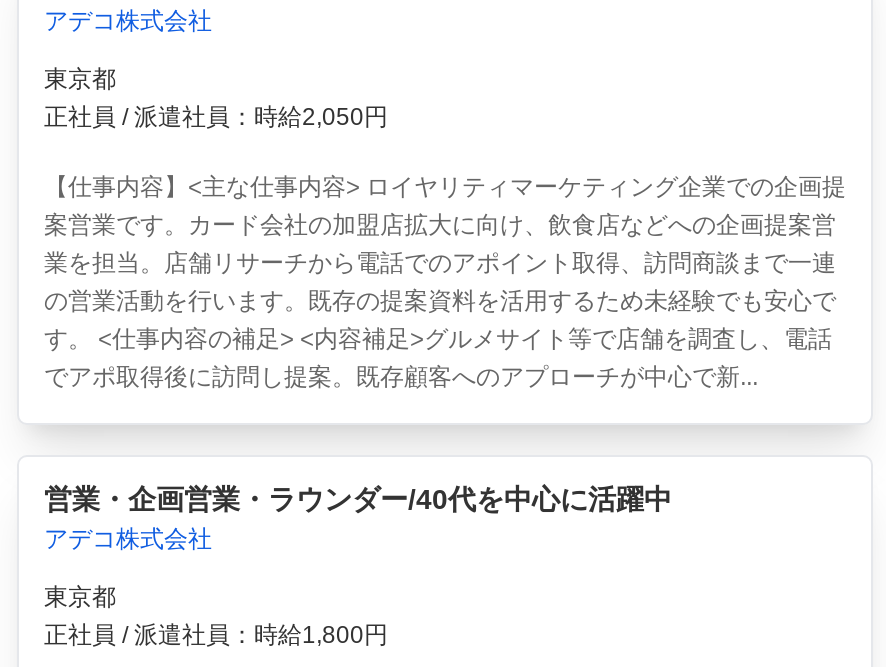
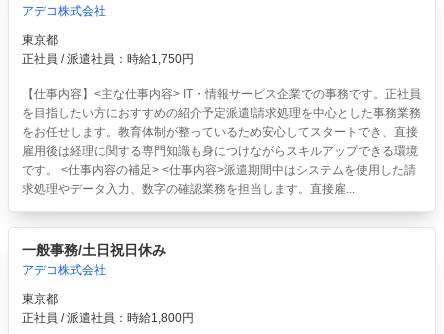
- 正社員 / 派遣社員：時給2,050円
+ 正社員 / 派遣社員：時給1,750円

- 【仕事内容】<主な仕事内容> ロイヤリティマーケティング企業での企画提
- 案営業です。カード会社の加盟店拡大に向け、飲食店などへの企画提案営
- 業を担当。店舗リサーチから電話でのアポイント取得、訪問商談まで一連
- の営業活動を行います。既存の提案資料を活用するため未経験でも安心で
- す。 <仕事内容の補足> <内容補足>グルメサイト等で店舗を調査し、電話
- でアポ取得後に訪問し提案。既存顧客へのアプローチが中心で新...
+ 【仕事内容】<主な仕事内容> IT・情報サービス企業での事務です。正社員
+ を目指したい方におすすめの紹介予定派遣!請求処理を中心とした事務業務
+ をお任せします。教育体制が整っているため安心してスタートでき、直接
+ 雇用後は経理に関する専門知識も身につけながらスキルアップできる環境
+ です。 <仕事内容の補足> <仕事内容>派遣期間中はシステムを使用した請
+ 求処理やデータ入力、数字の確認業務を担当します。直接雇...

- 営業・企画営業・ラウンダー/40代を中心に活躍中
+ 一般事務/土日祝日休み
